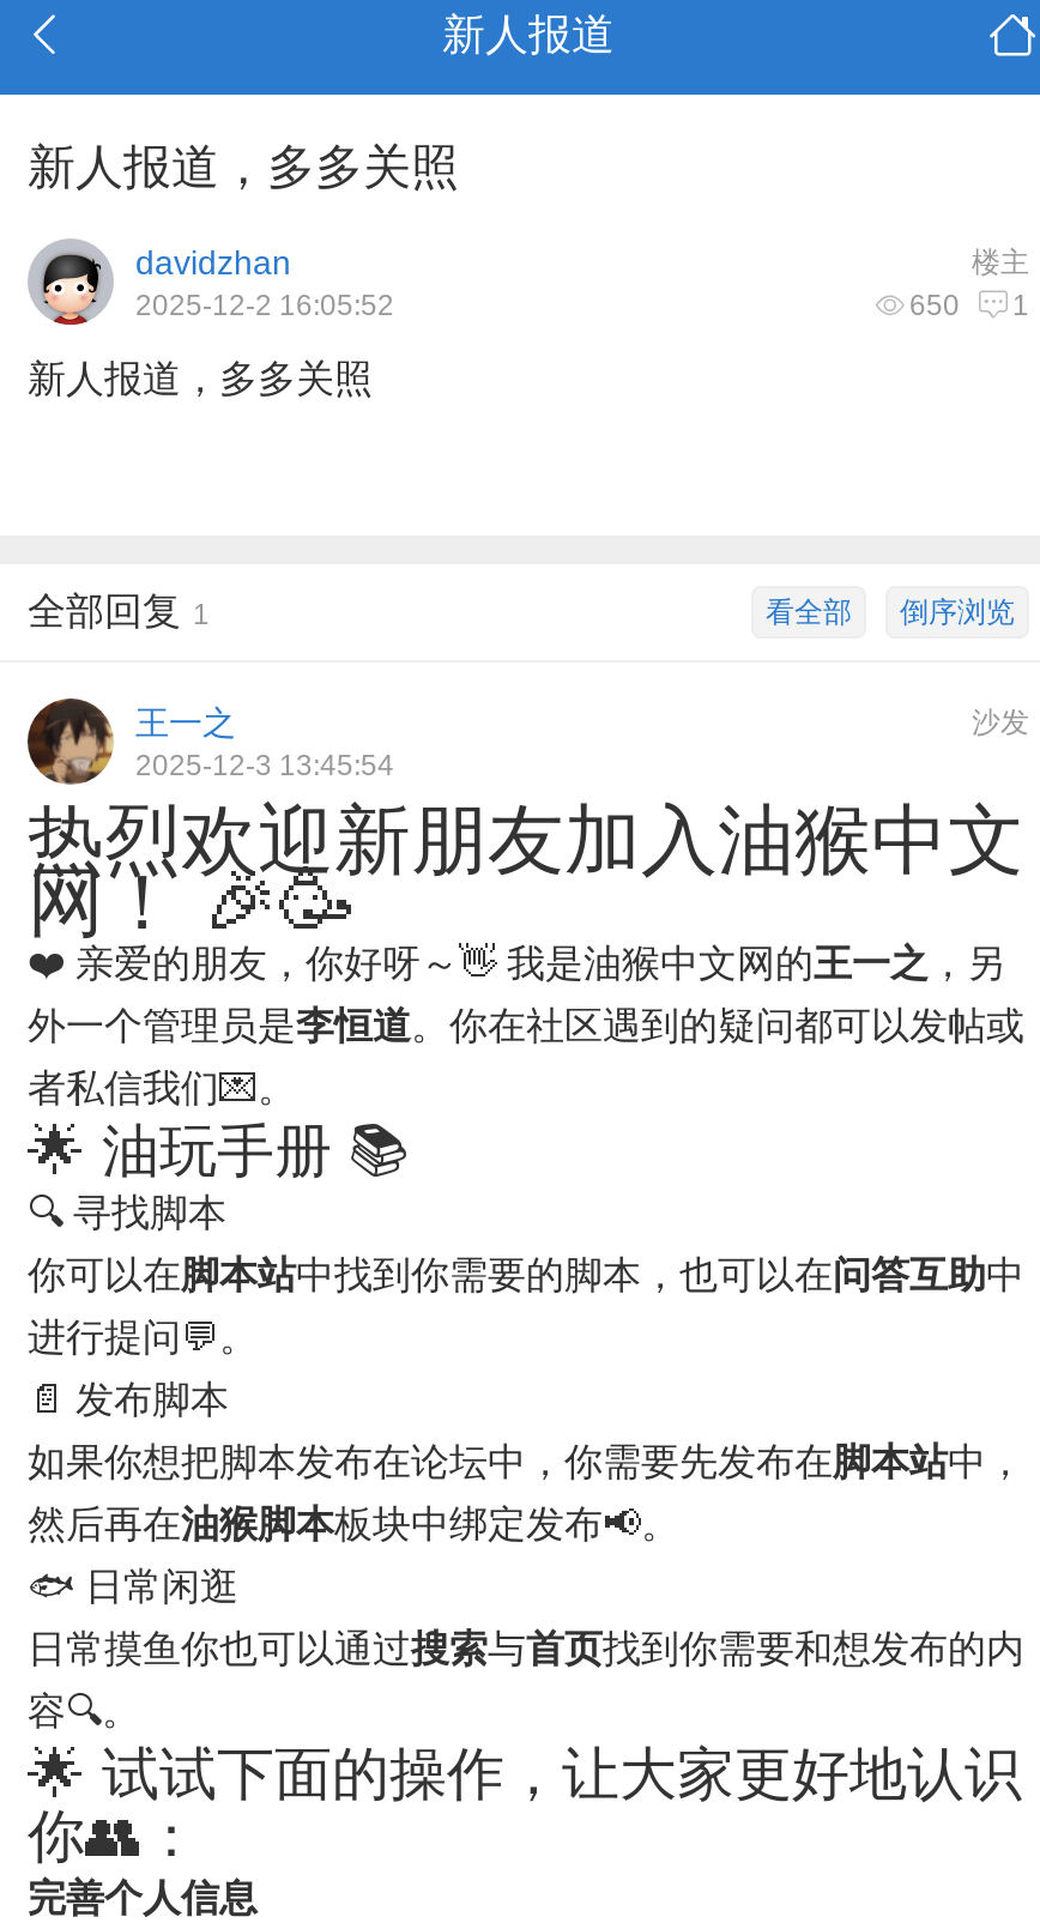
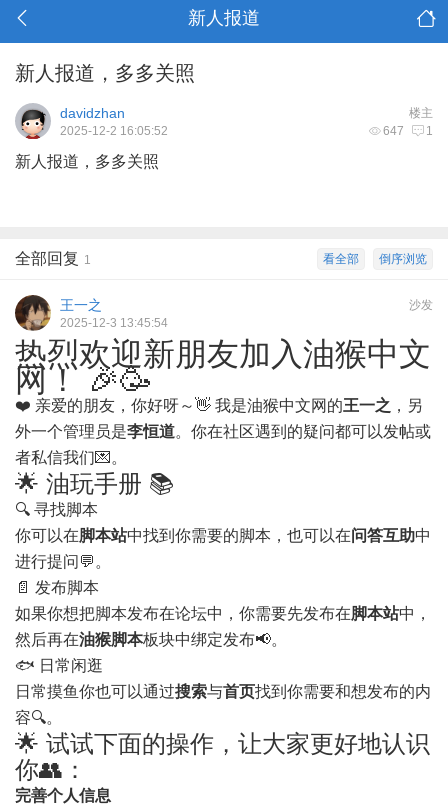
- 650 1
+ 647 1
